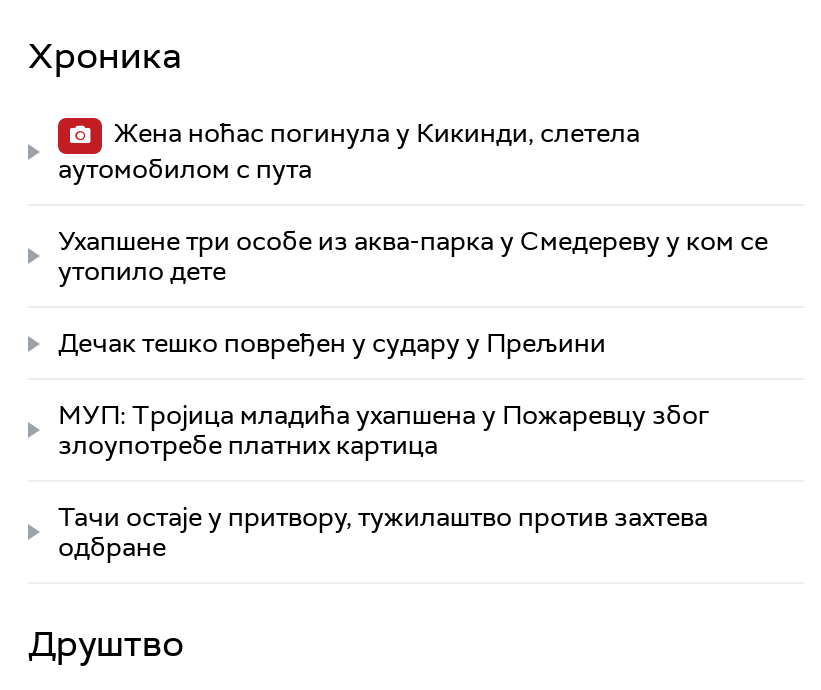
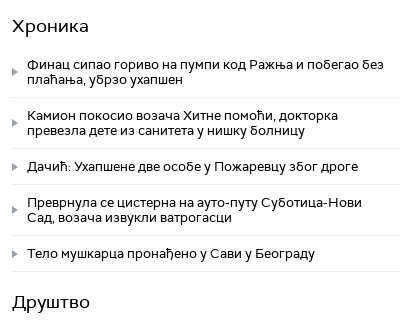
- Жена ноћас погинула у Кикинди, слетела
- аутомобилом с пута
+ Финац сипао гориво на пумпи код Ражња и побегао без
+ плаћања, убрзо ухапшен

- Ухапшене три особе из аква-парка у Смедереву у ком се
- утопило дете
+ Камион покосио возача Хитне помоћи, докторка
+ превезла дете из санитета у нишку болницу

- Дечак тешко повређен у судару у Прељини
+ Дачић: Ухапшене две особе у Пожаревцу због дроге

- МУП: Тројица младића ухапшена у Пожаревцу због
- злоупотребе платних картица
+ Преврнула се цистерна на ауто-путу Суботица-Нови
+ Сад, возача извукли ватрогасци

- Тачи остаје у притвору, тужилаштво против захтева
- одбране
+ Тело мушкарца пронађено у Сави у Београду
